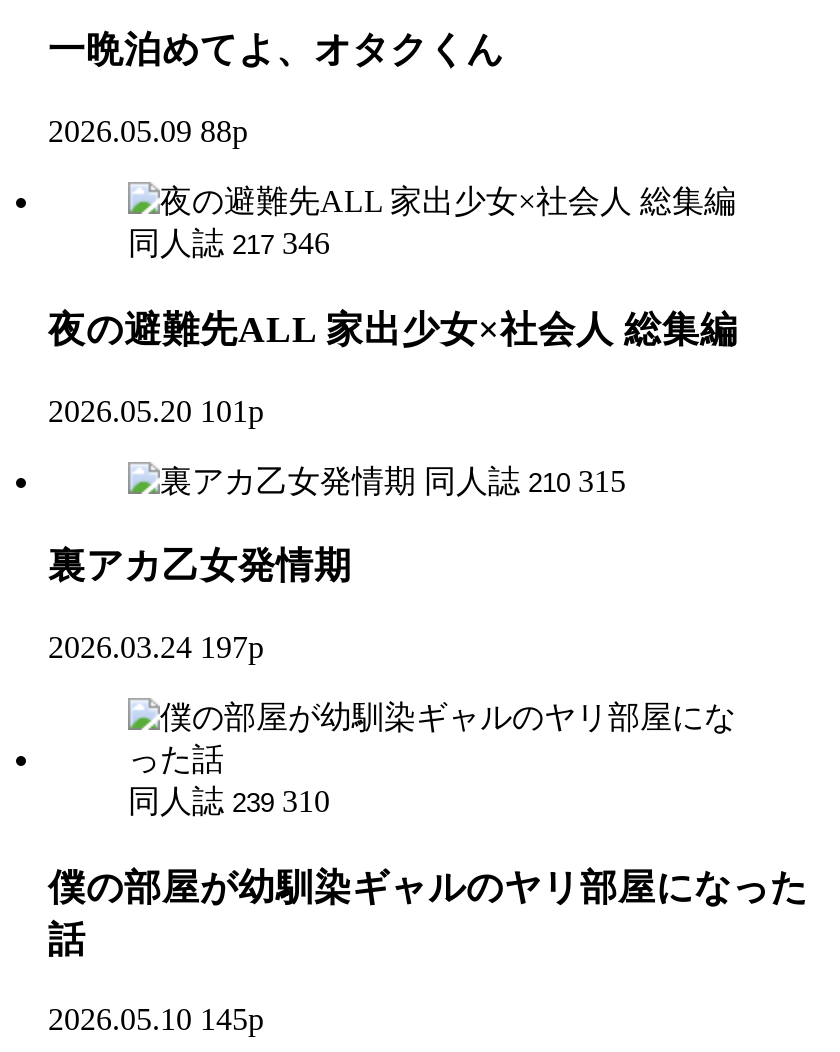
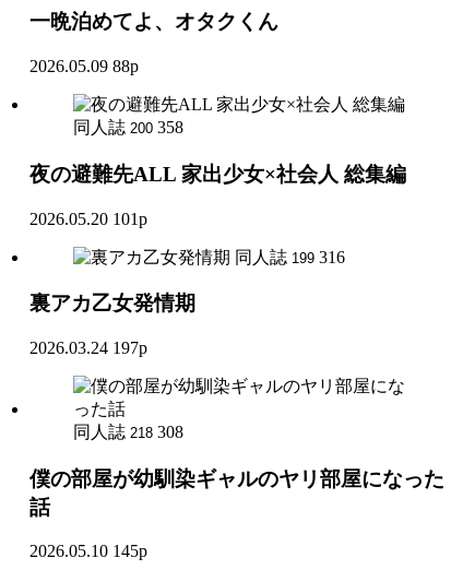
- 同人誌 217 346
+ 同人誌 200 358

- 同人誌 210 315
+ 同人誌 199 316

- 同人誌 239 310
+ 同人誌 218 308
